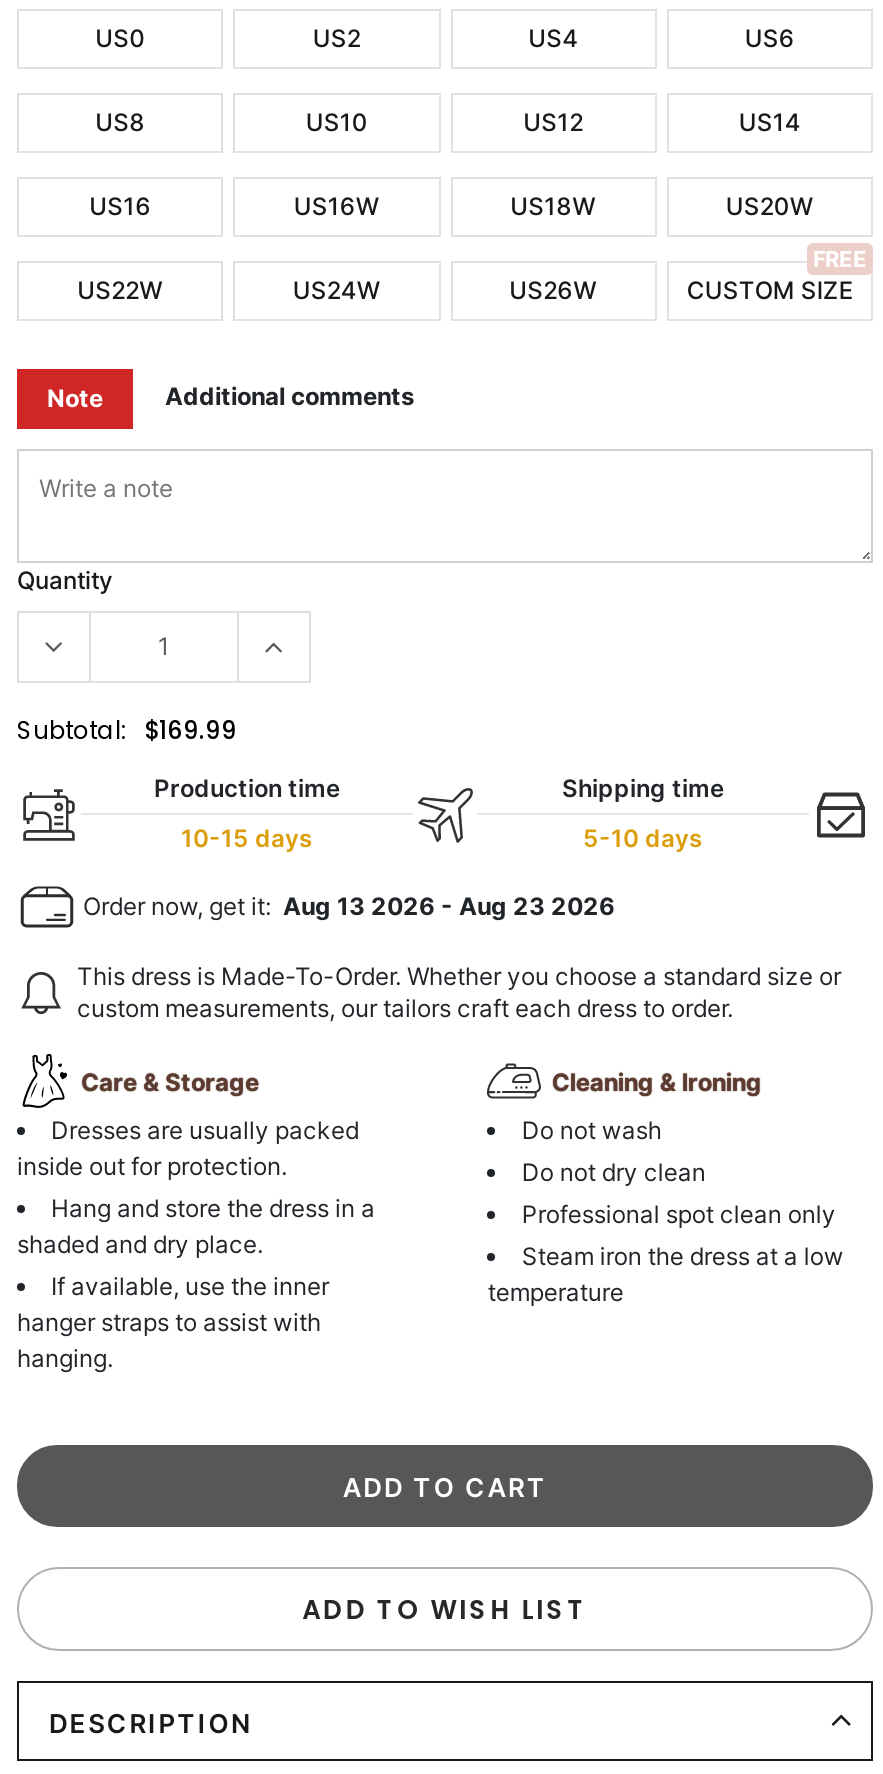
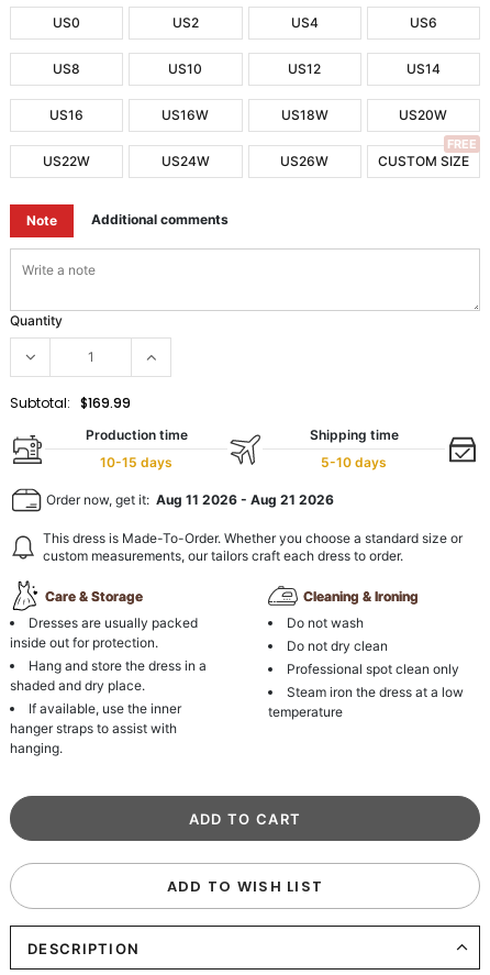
- Order now, get it: Aug 13 2026 - Aug 23 2026
+ Order now, get it: Aug 11 2026 - Aug 21 2026
